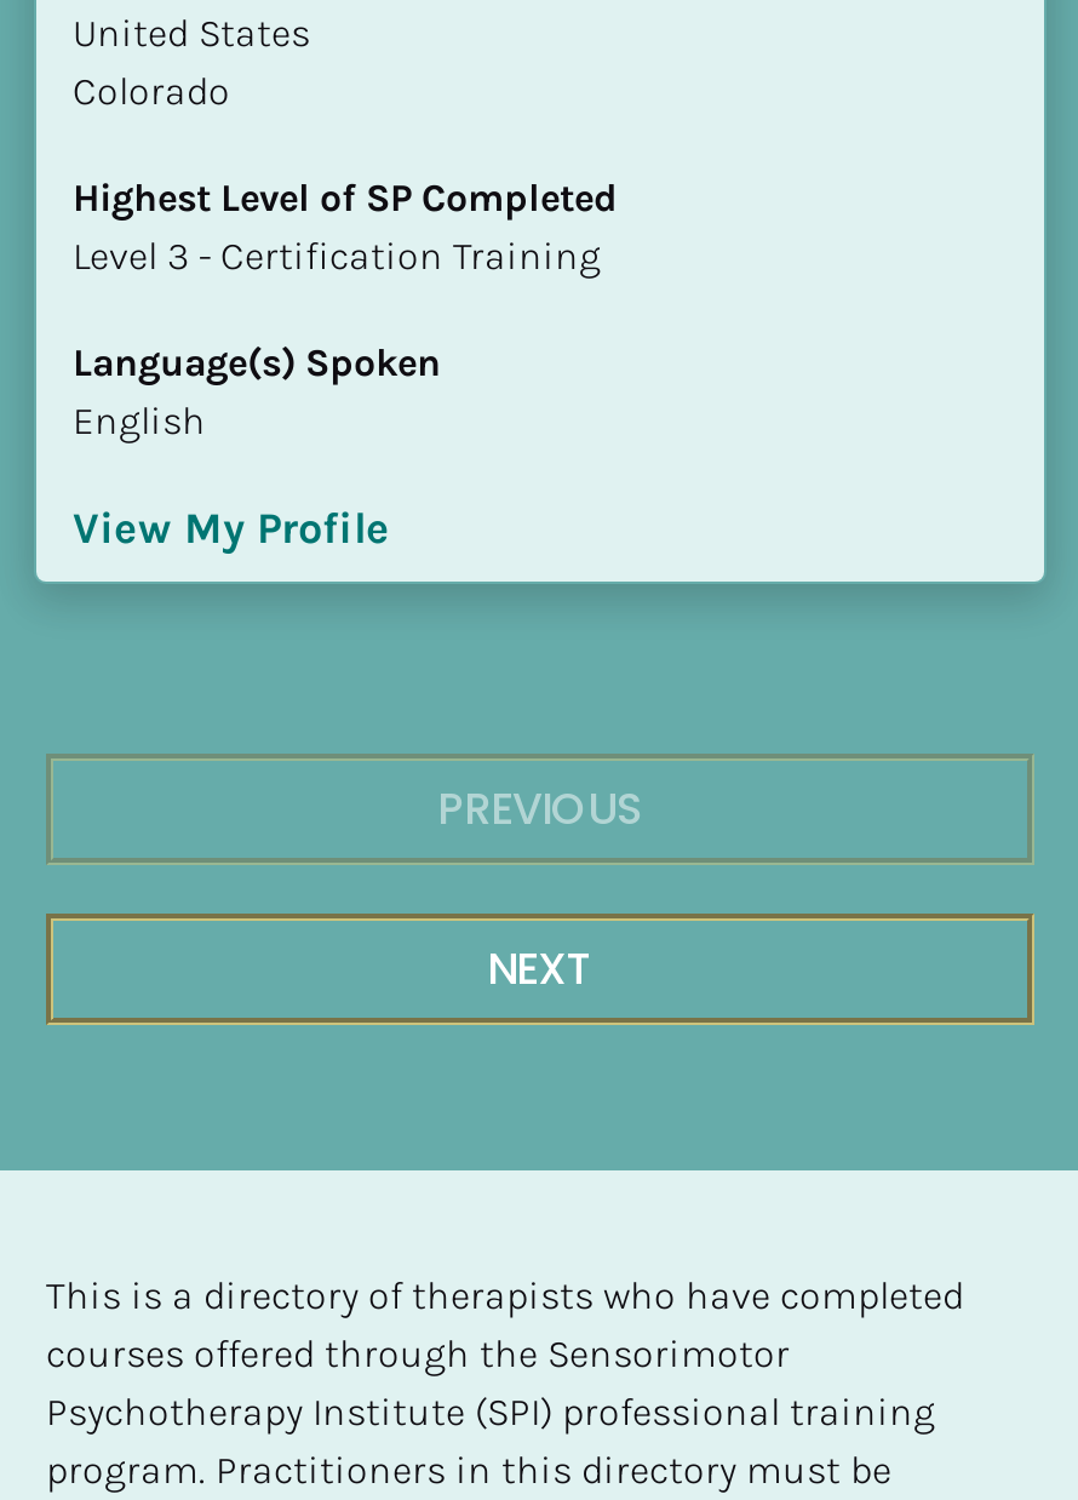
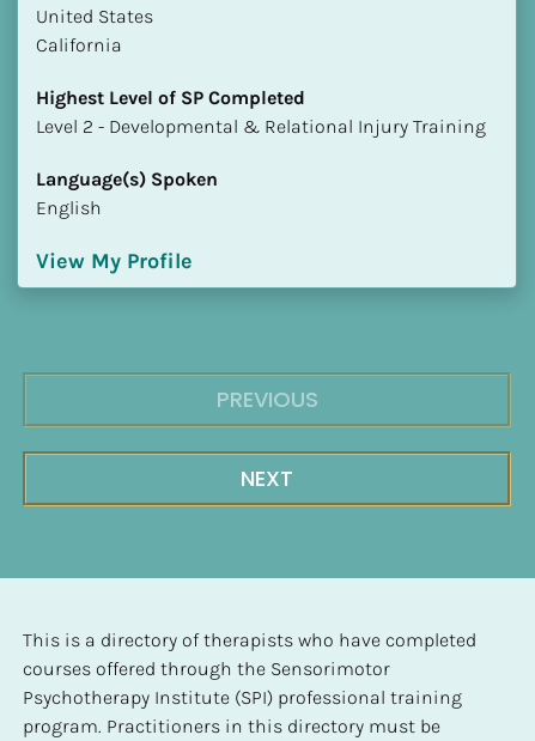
- Colorado
+ California

- Level 3 - Certification Training
+ Level 2 - Developmental & Relational Injury Training
